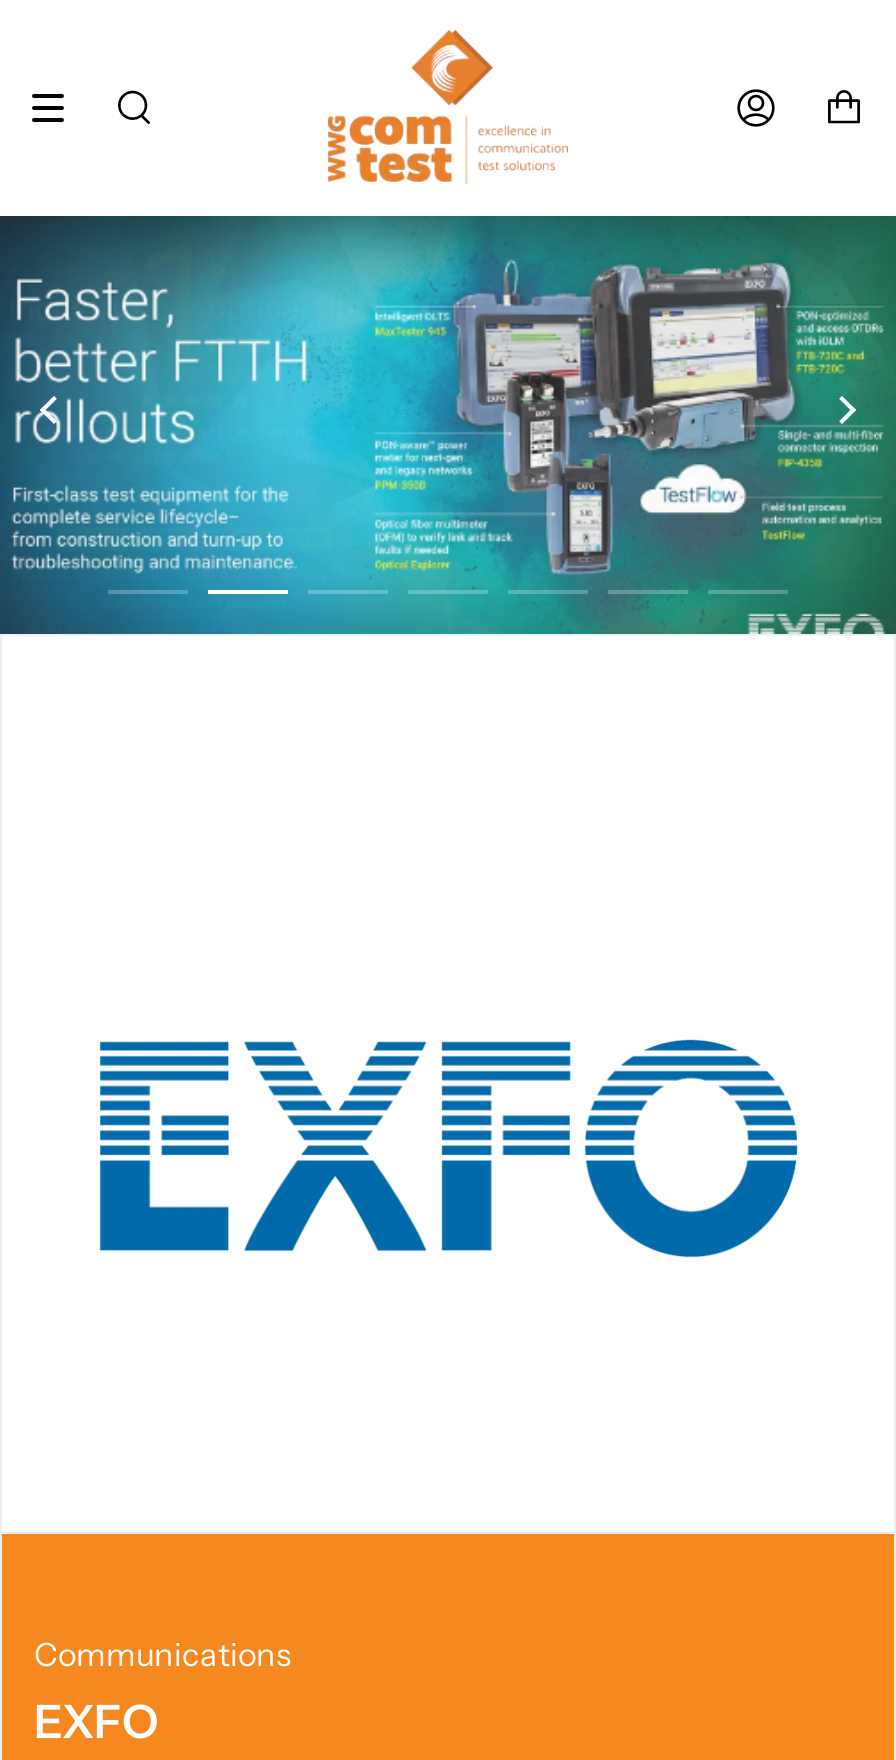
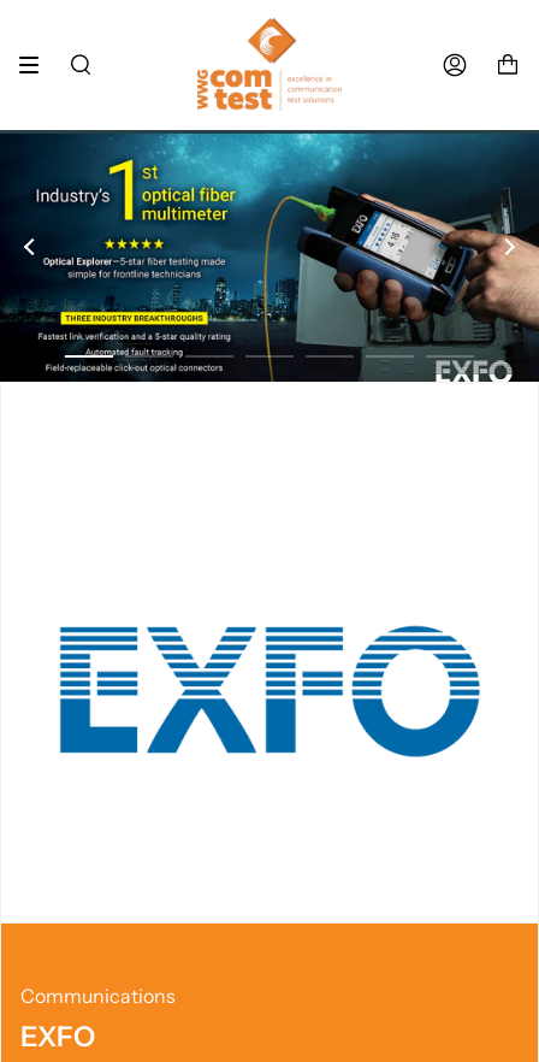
- [image]
+ [image]
